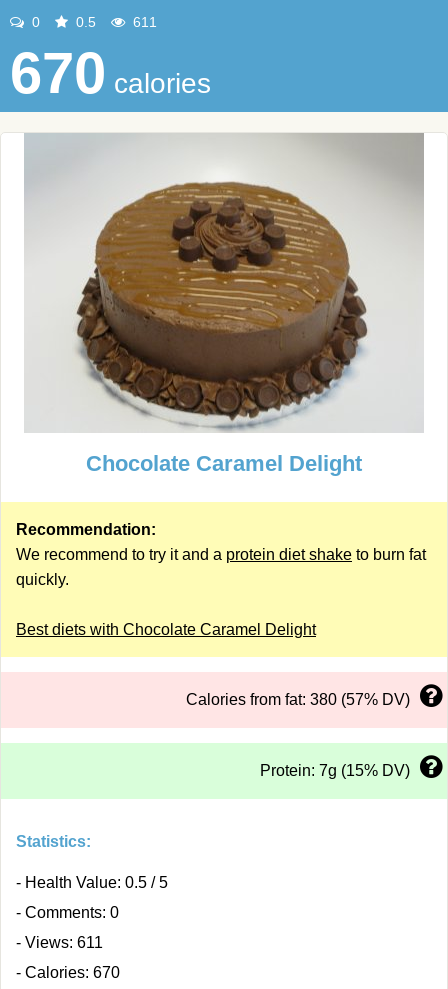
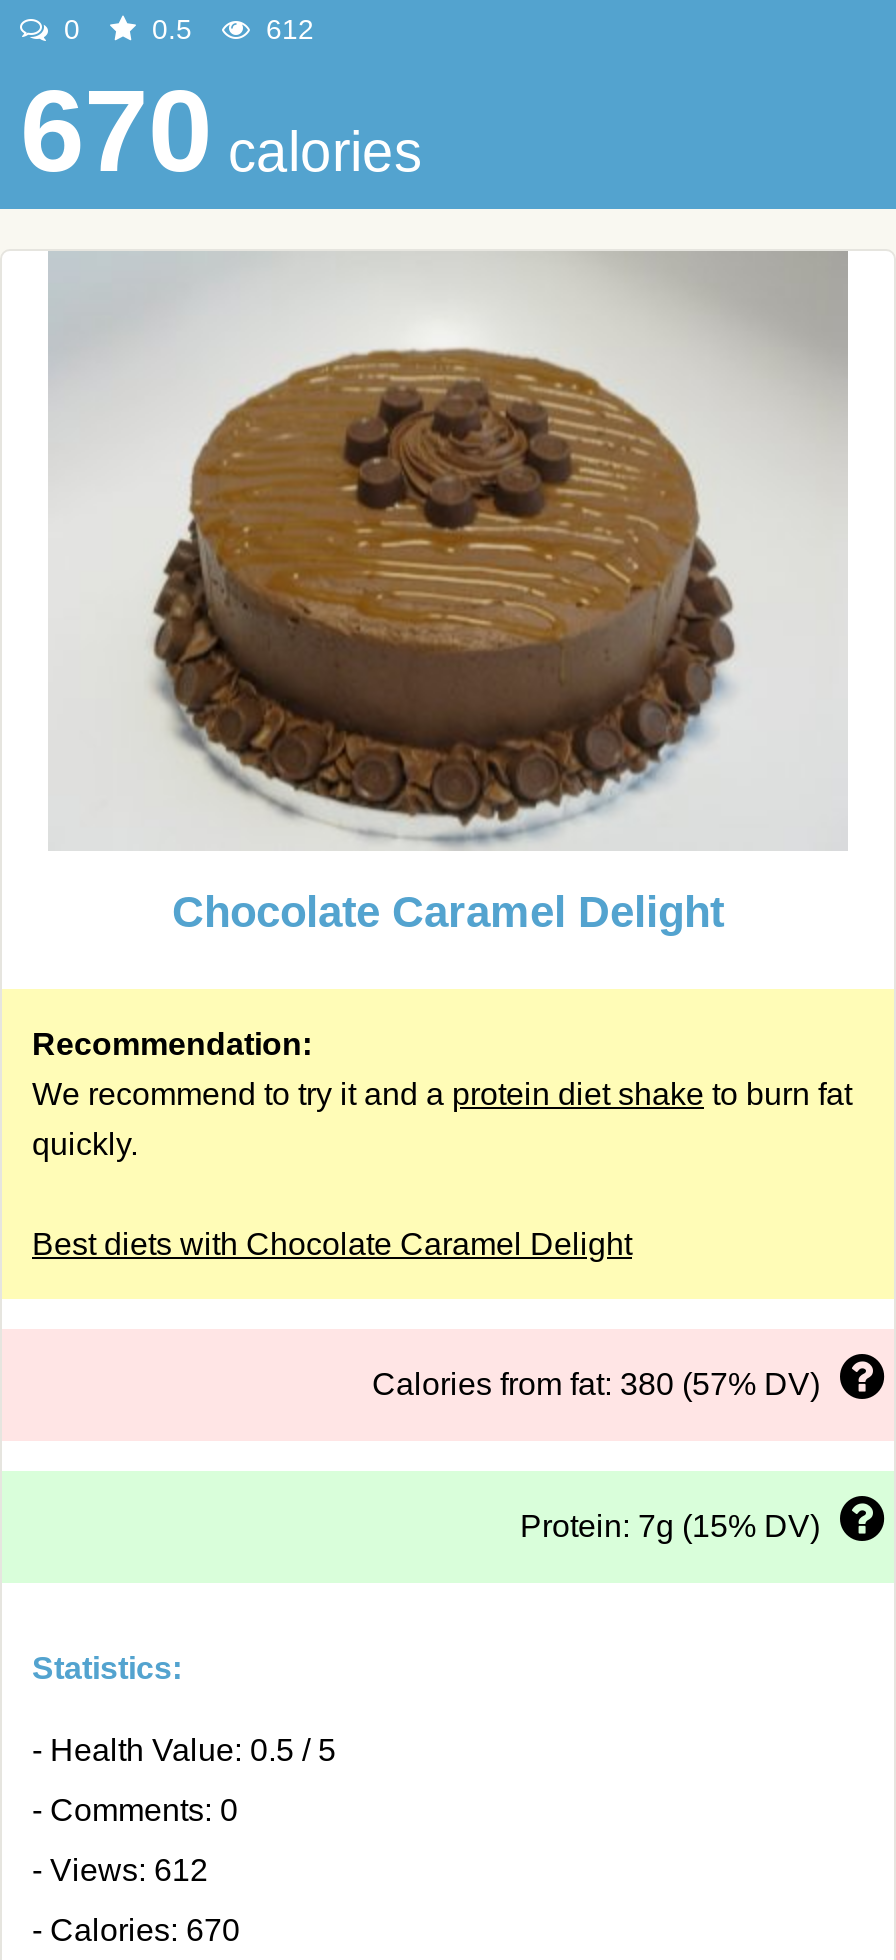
- 611
+ 612

- - Views: 611
+ - Views: 612
